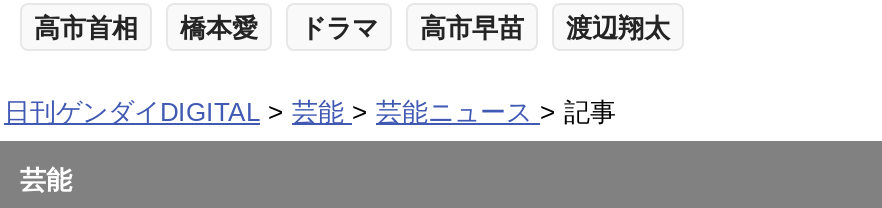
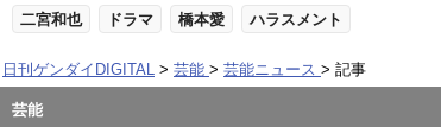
- 高市首相
- 橋本愛
+ 二宮和也

- 高市早苗
- 渡辺翔太
+ 橋本愛
+ ハラスメント
